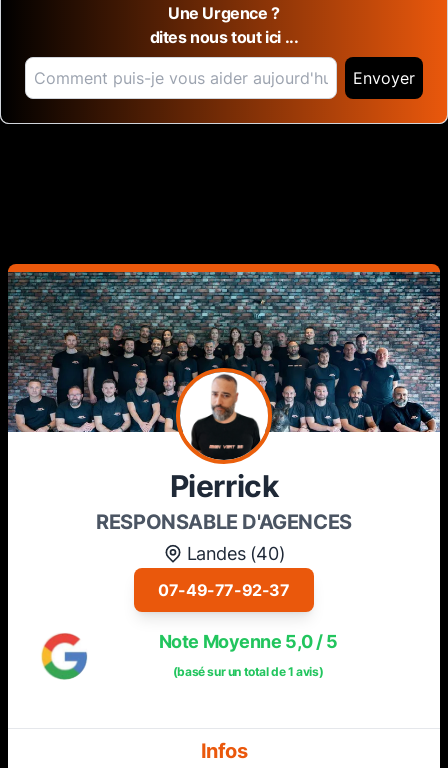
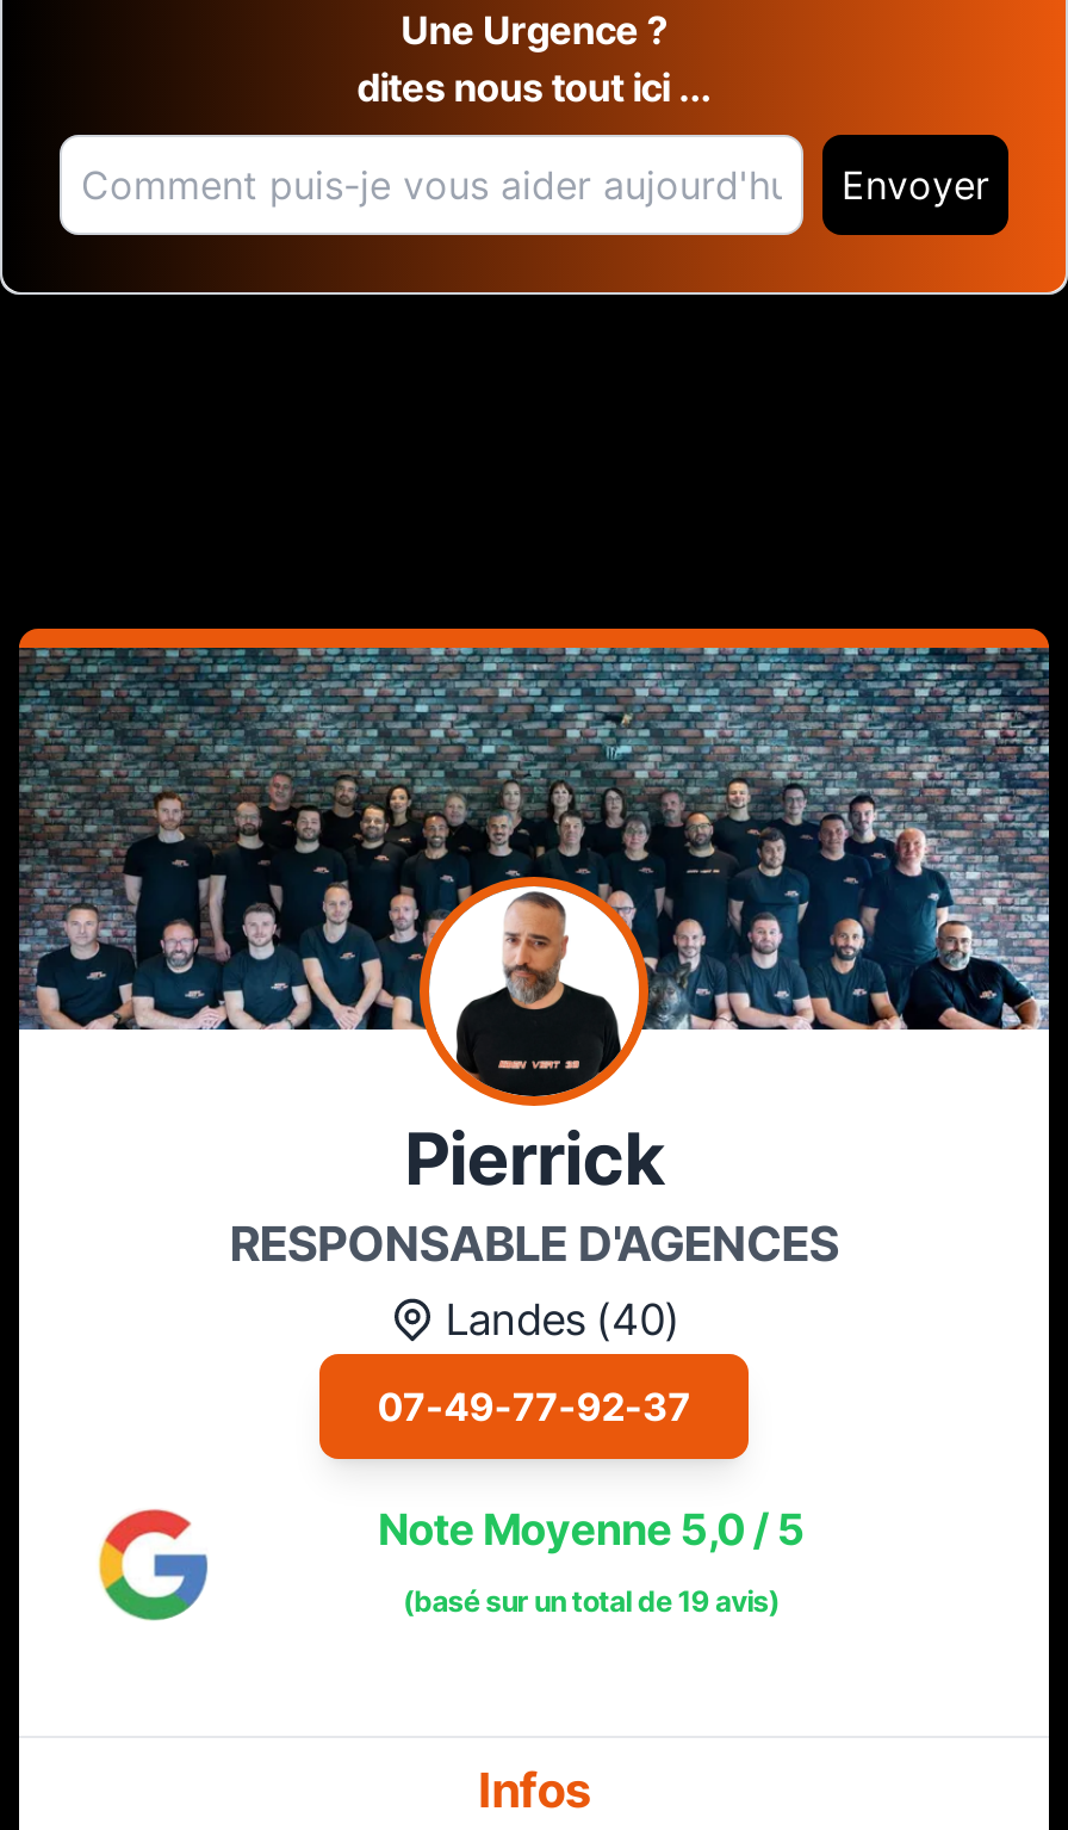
- (basé sur un total de 1 avis)
+ (basé sur un total de 19 avis)
